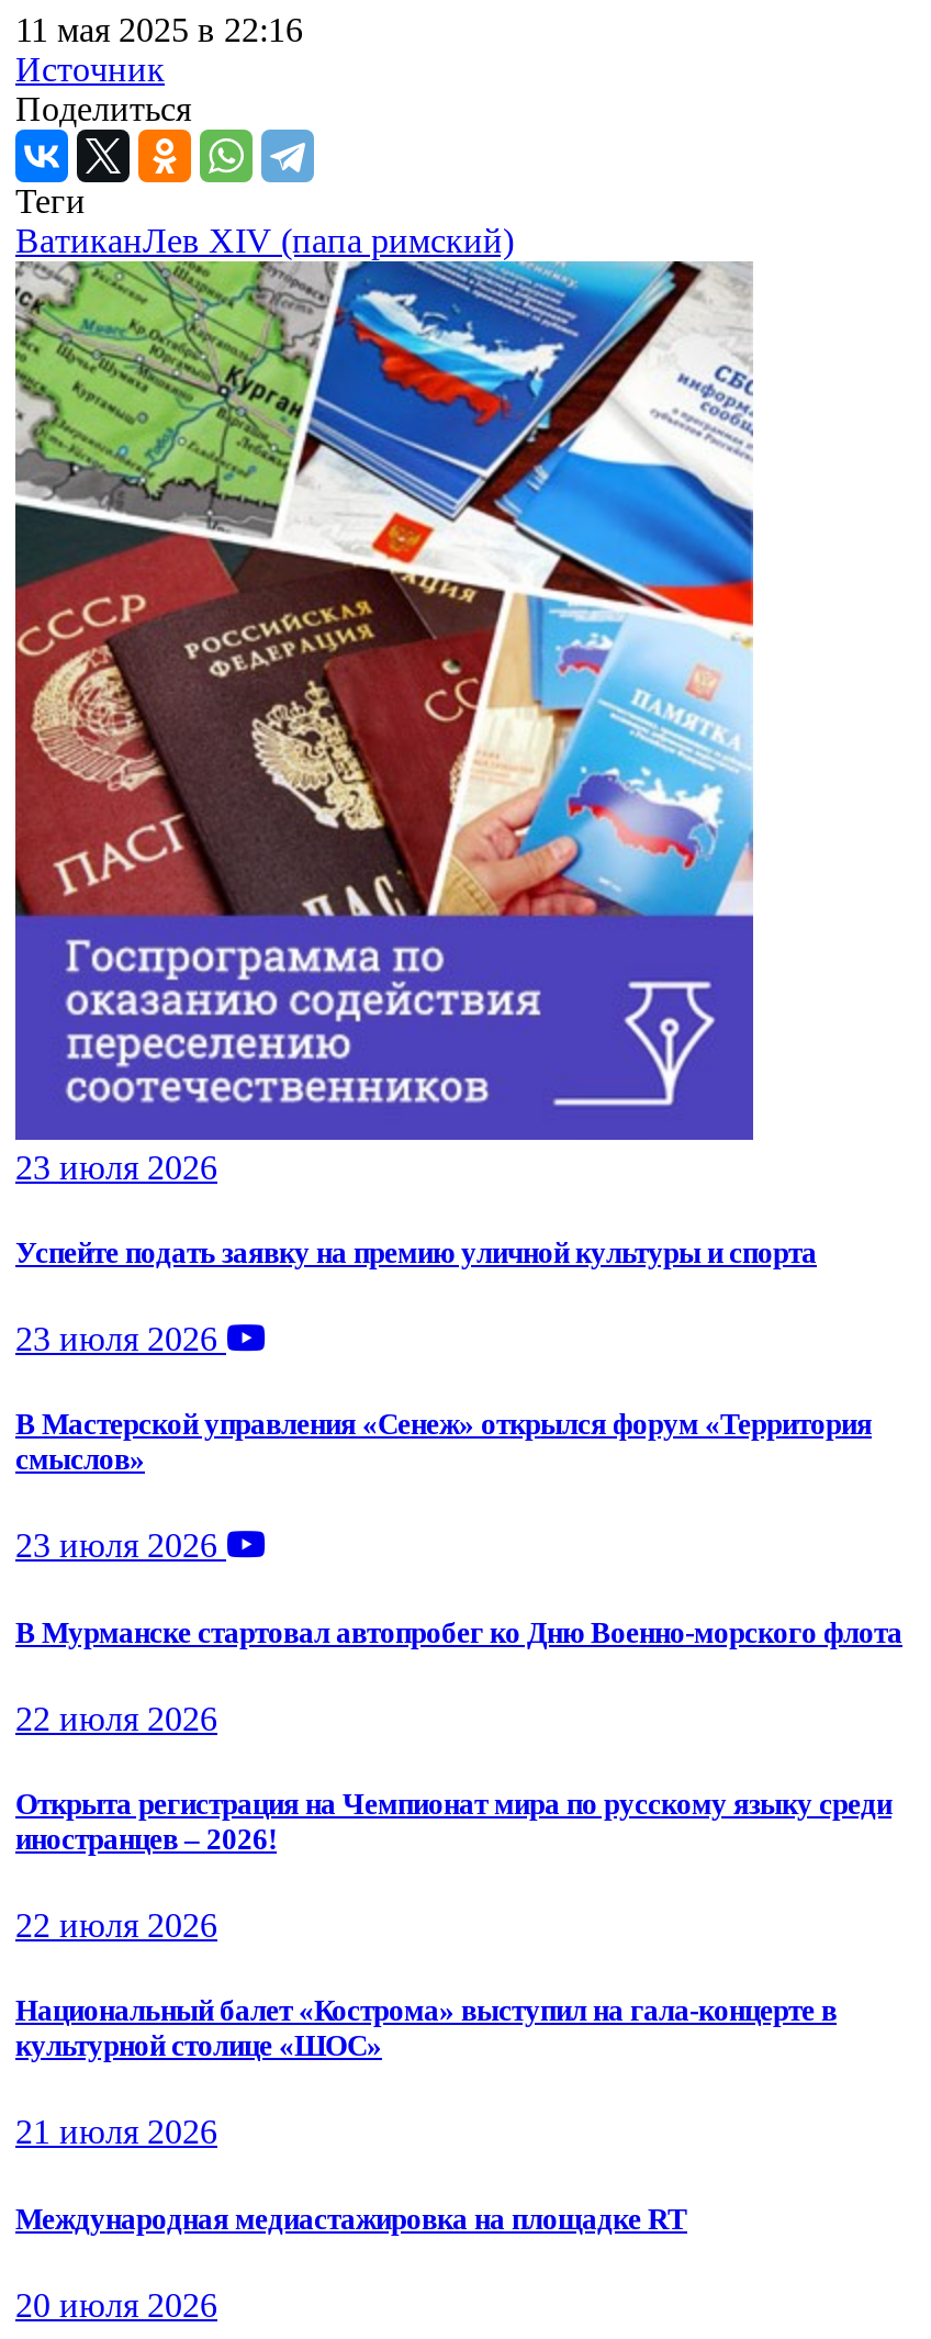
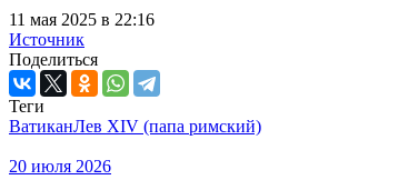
- [image]
- 23 июля 2026
- Успейте подать заявку на премию уличной культуры и спорта
- 23 июля 2026
- В Мастерской управления «Сенеж» открылся форум «Территория
- смыслов»
- 23 июля 2026
- В Мурманске стартовал автопробег ко Дню Военно-морского флота
- 22 июля 2026
- Открыта регистрация на Чемпионат мира по русскому языку среди
- иностранцев – 2026!
- 22 июля 2026
- Национальный балет «Кострома» выступил на гала-концерте в
- культурной столице «ШОС»
- 21 июля 2026
- Международная медиастажировка на площадке RT
